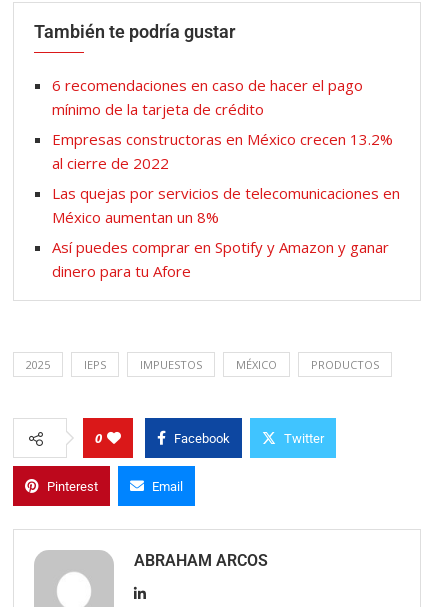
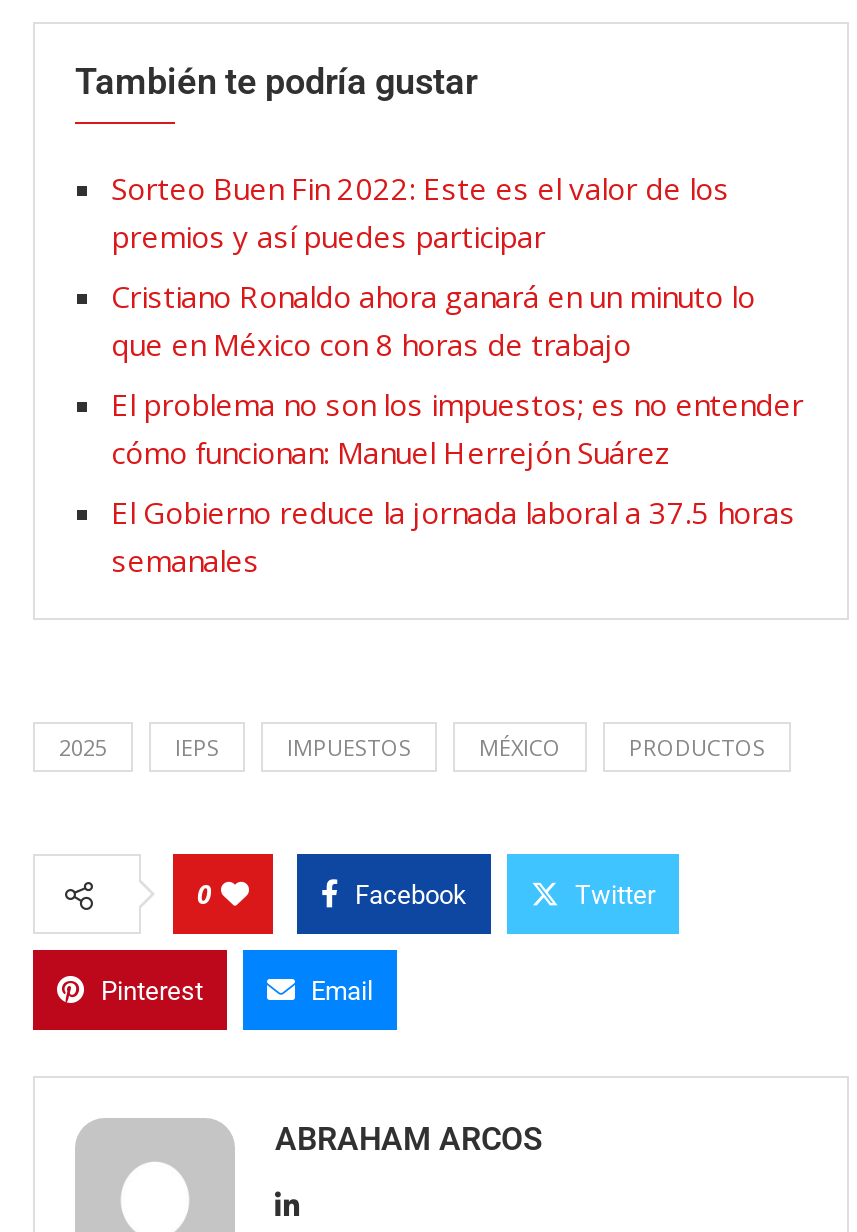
- 6 recomendaciones en caso de hacer el pago
- mínimo de la tarjeta de crédito
+ Sorteo Buen Fin 2022: Este es el valor de los
+ premios y así puedes participar

- Empresas constructoras en México crecen 13.2%
- al cierre de 2022
+ Cristiano Ronaldo ahora ganará en un minuto lo
+ que en México con 8 horas de trabajo

- Las quejas por servicios de telecomunicaciones en
- México aumentan un 8%
+ El problema no son los impuestos; es no entender
+ cómo funcionan: Manuel Herrejón Suárez

- Así puedes comprar en Spotify y Amazon y ganar
- dinero para tu Afore
+ El Gobierno reduce la jornada laboral a 37.5 horas
+ semanales
